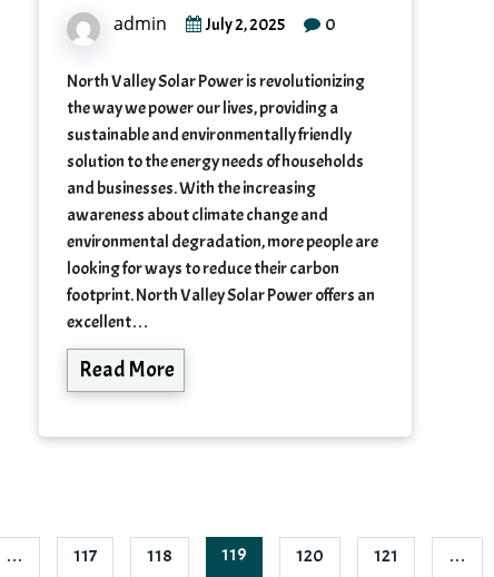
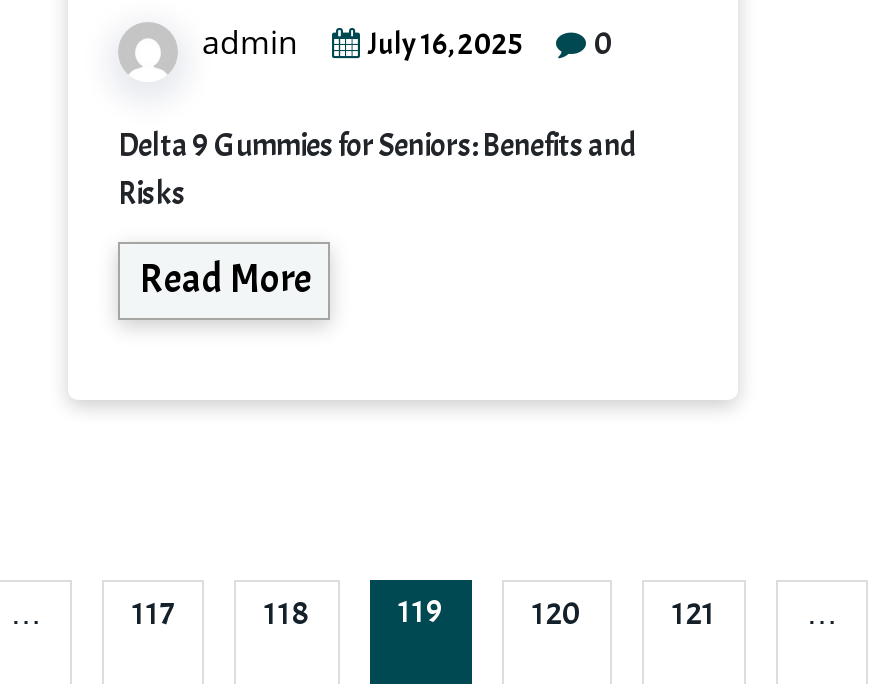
- admin July 2, 2025 0
+ admin July 16, 2025 0

- North Valley Solar Power is revolutionizing
- the way we power our lives, providing a
- sustainable and environmentally friendly
- solution to the energy needs of households
- and businesses. With the increasing
- awareness about climate change and
- environmental degradation, more people are
- looking for ways to reduce their carbon
- footprint. North Valley Solar Power offers an
- excellent…
+ Delta 9 Gummies for Seniors: Benefits and
+ Risks
